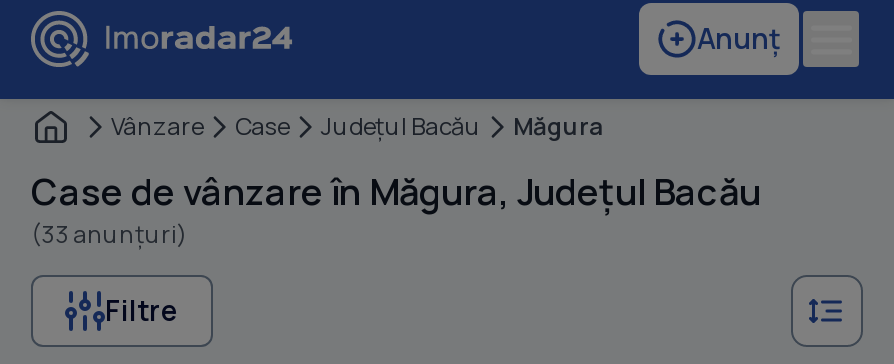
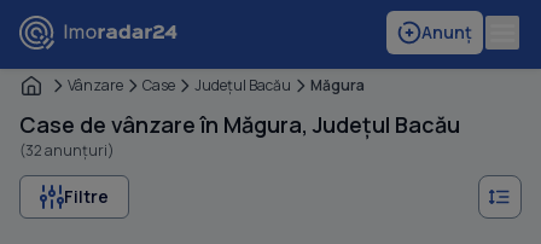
- (33 anunțuri)
+ (32 anunțuri)
